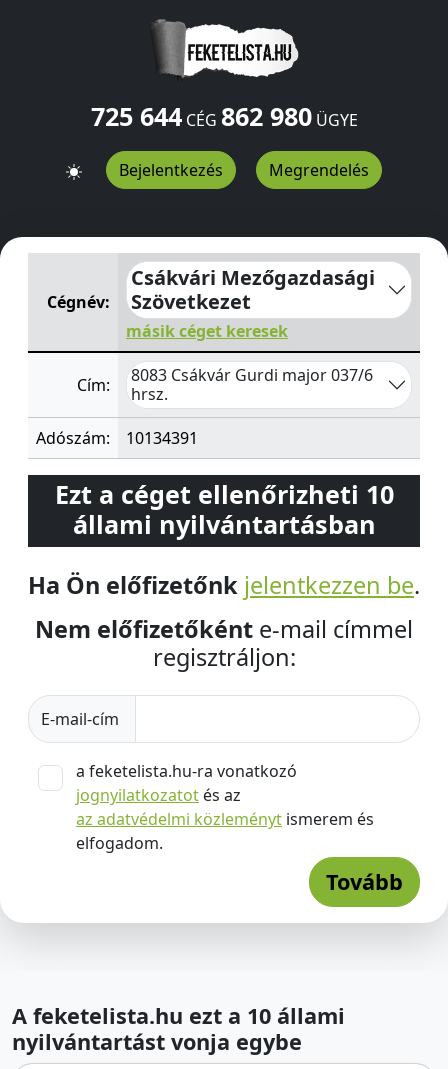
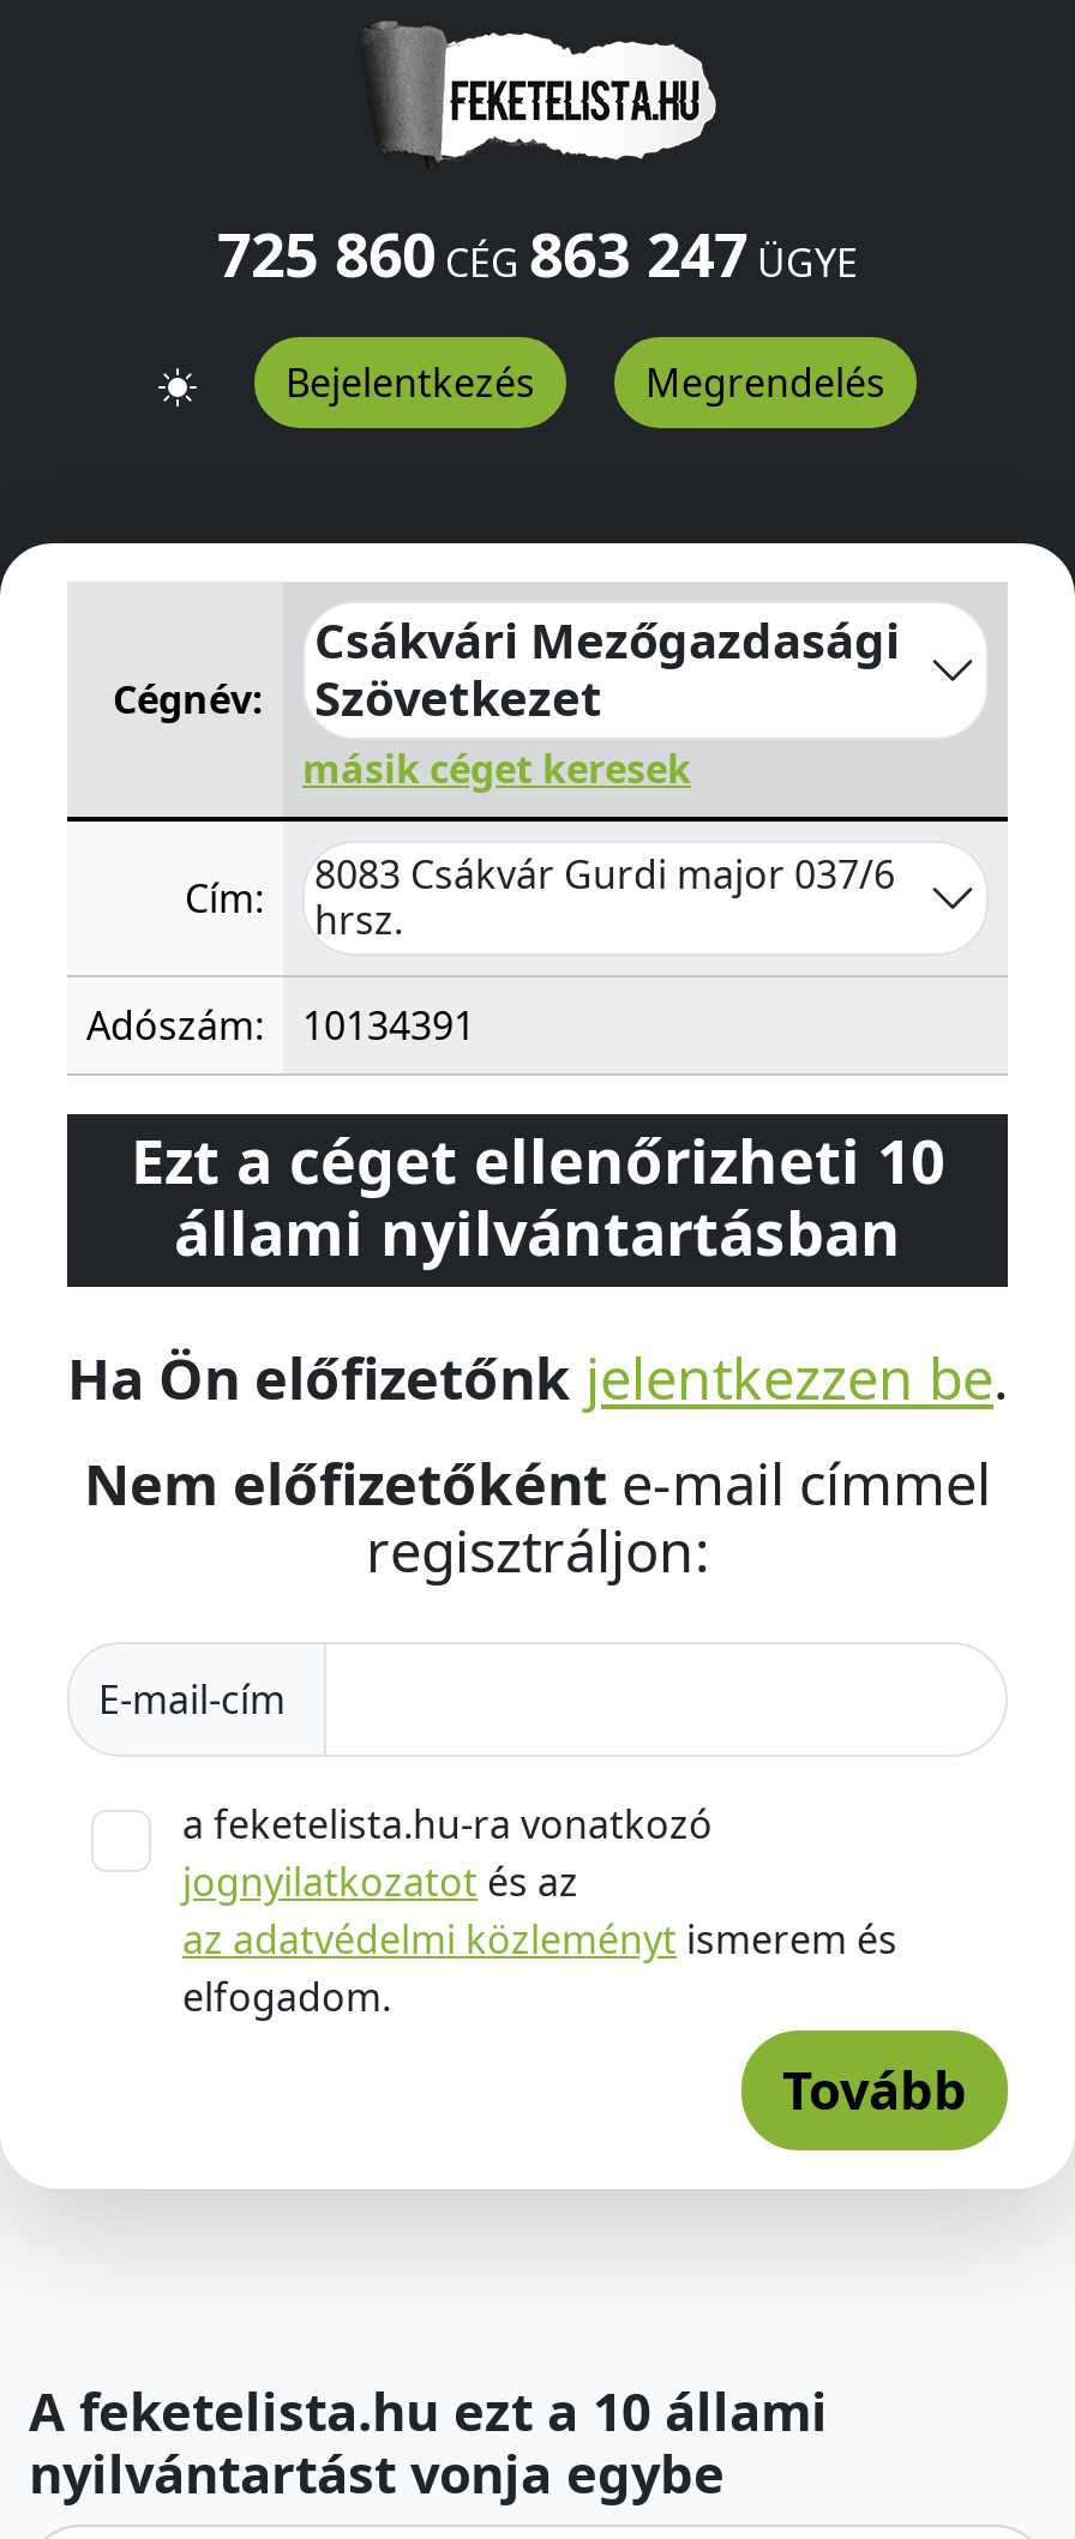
- 725 644CÉG 862 980 ÜGYE
+ 725 860CÉG 863 247 ÜGYE
